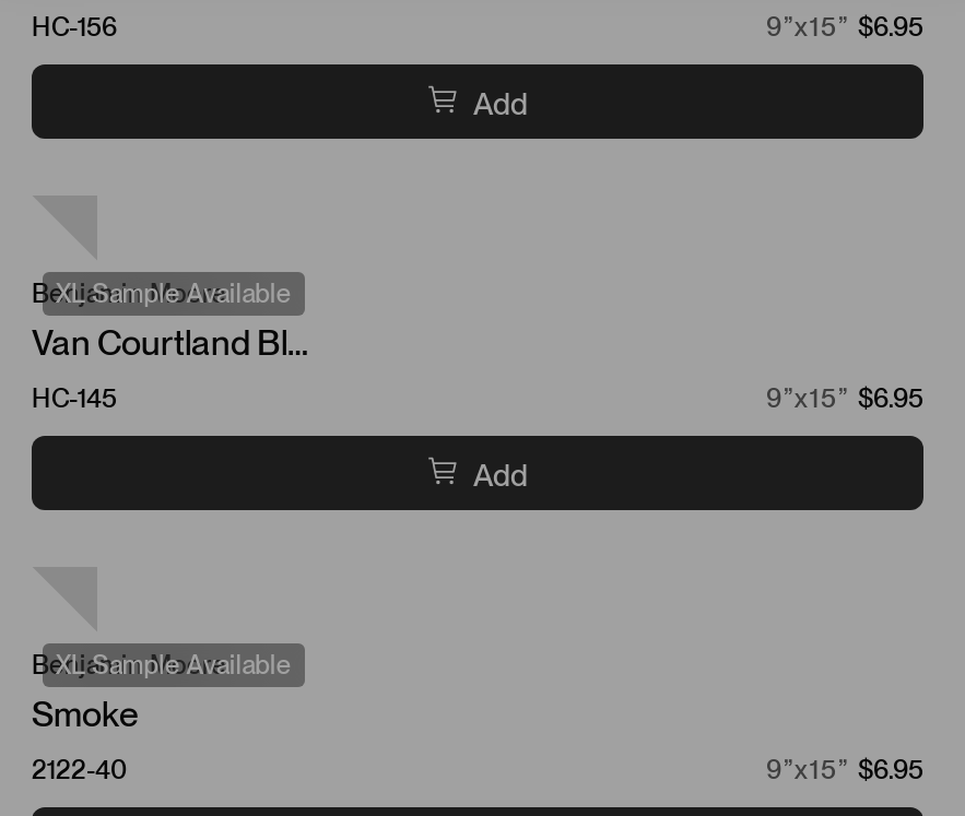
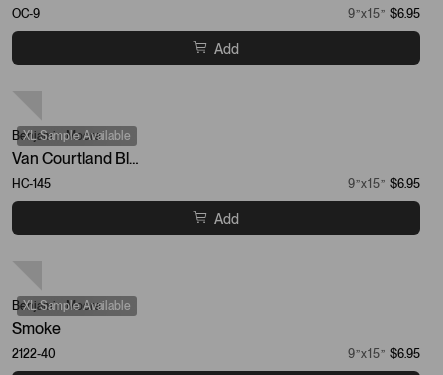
- HC-156
+ OC-9
